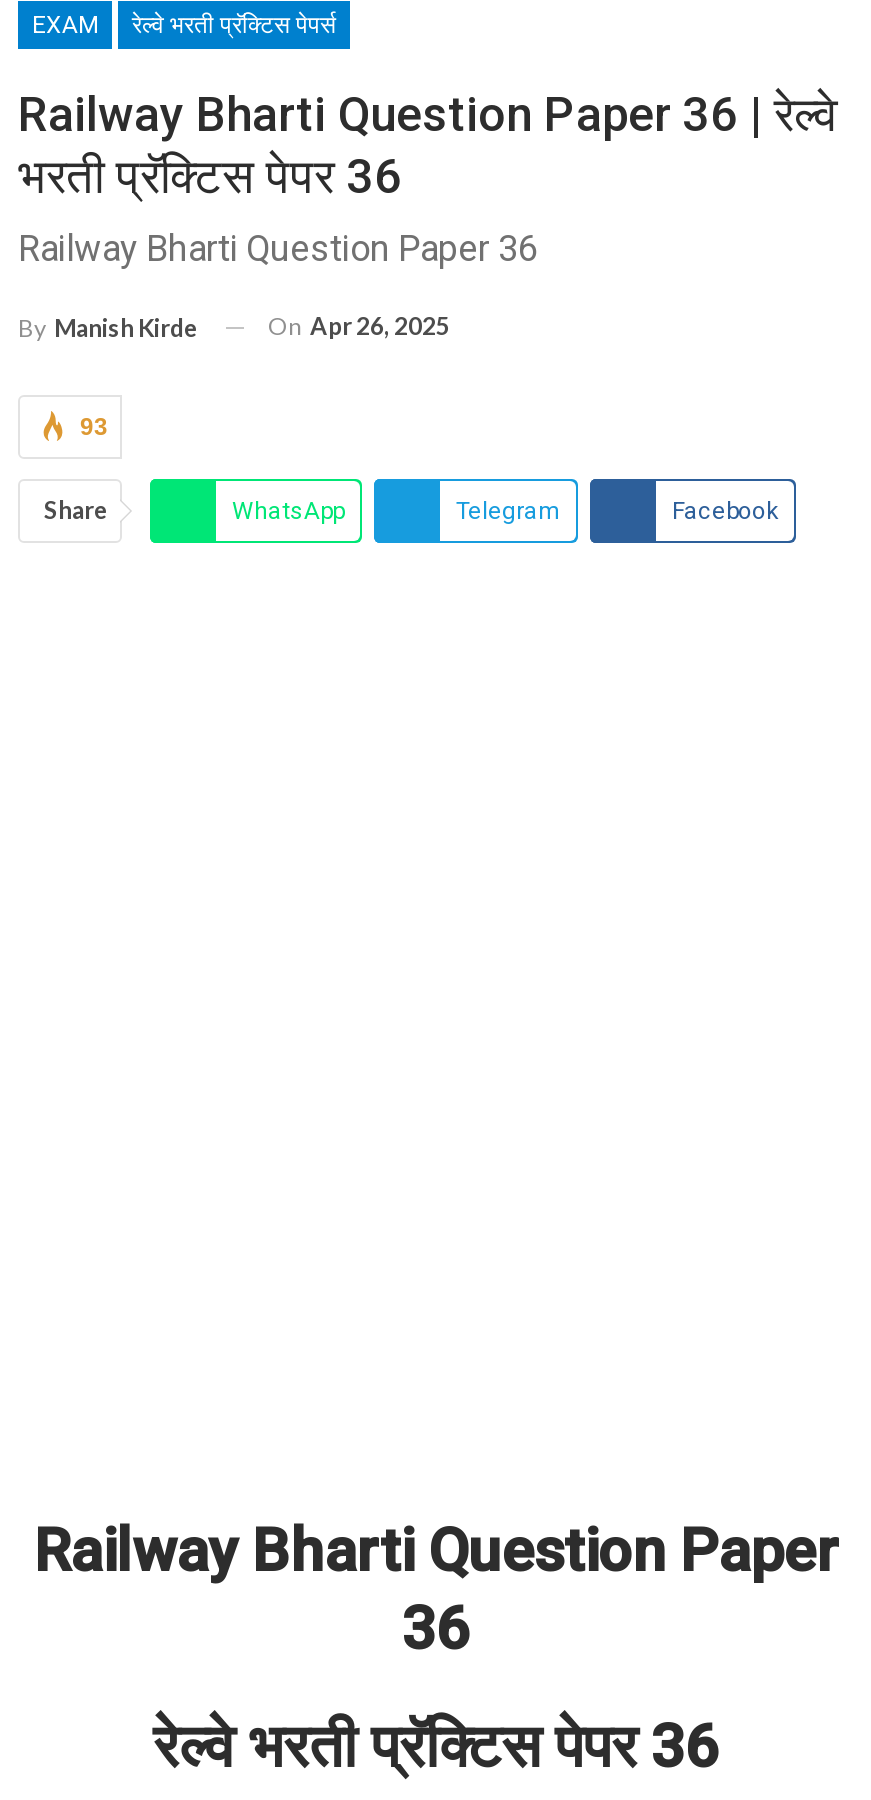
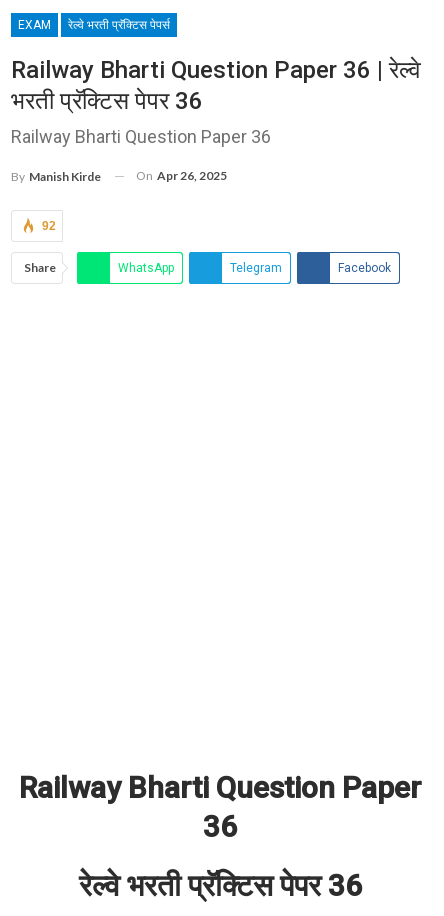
- 93
+ 92
